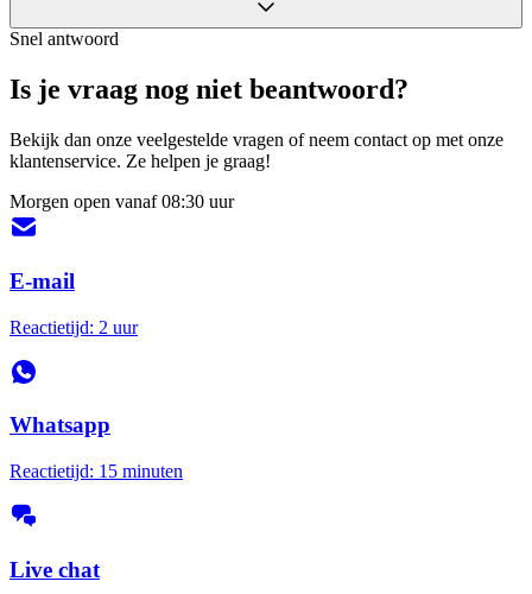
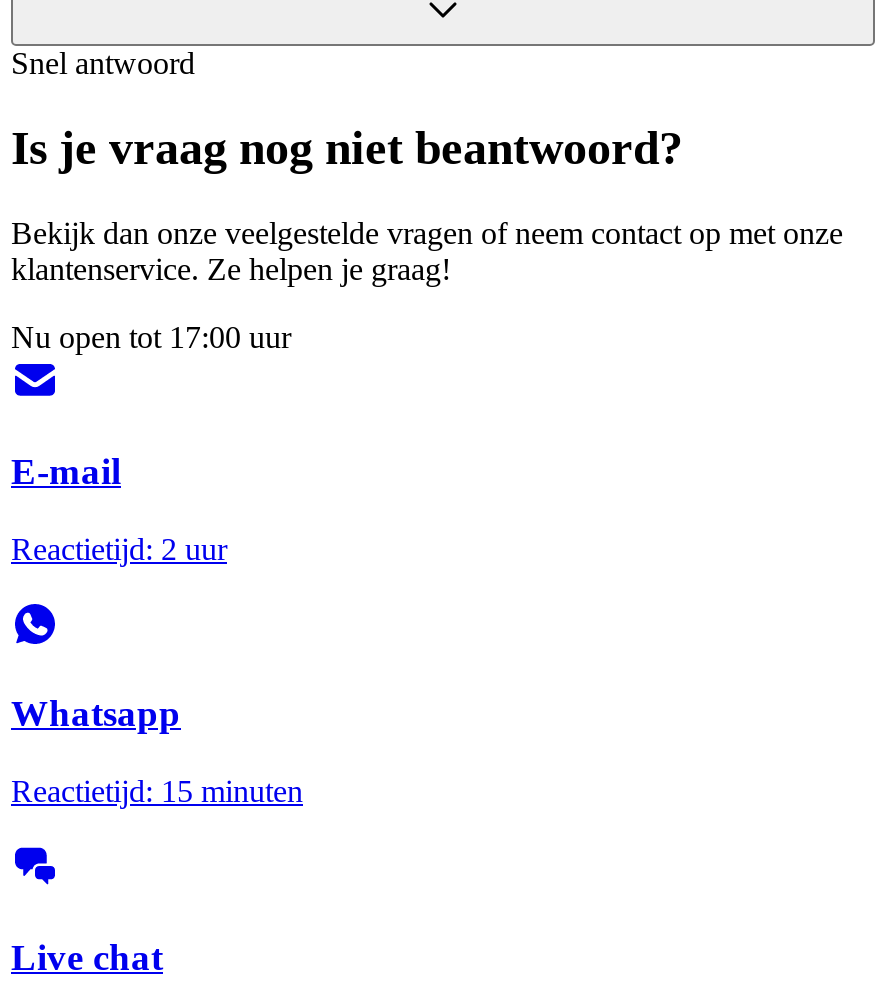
- Morgen open vanaf 08:30 uur
+ Nu open tot 17:00 uur
